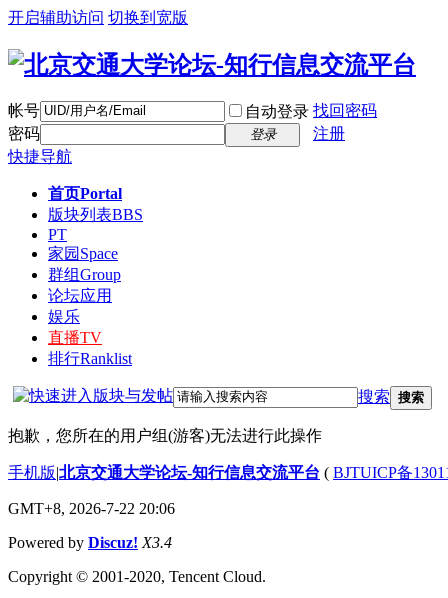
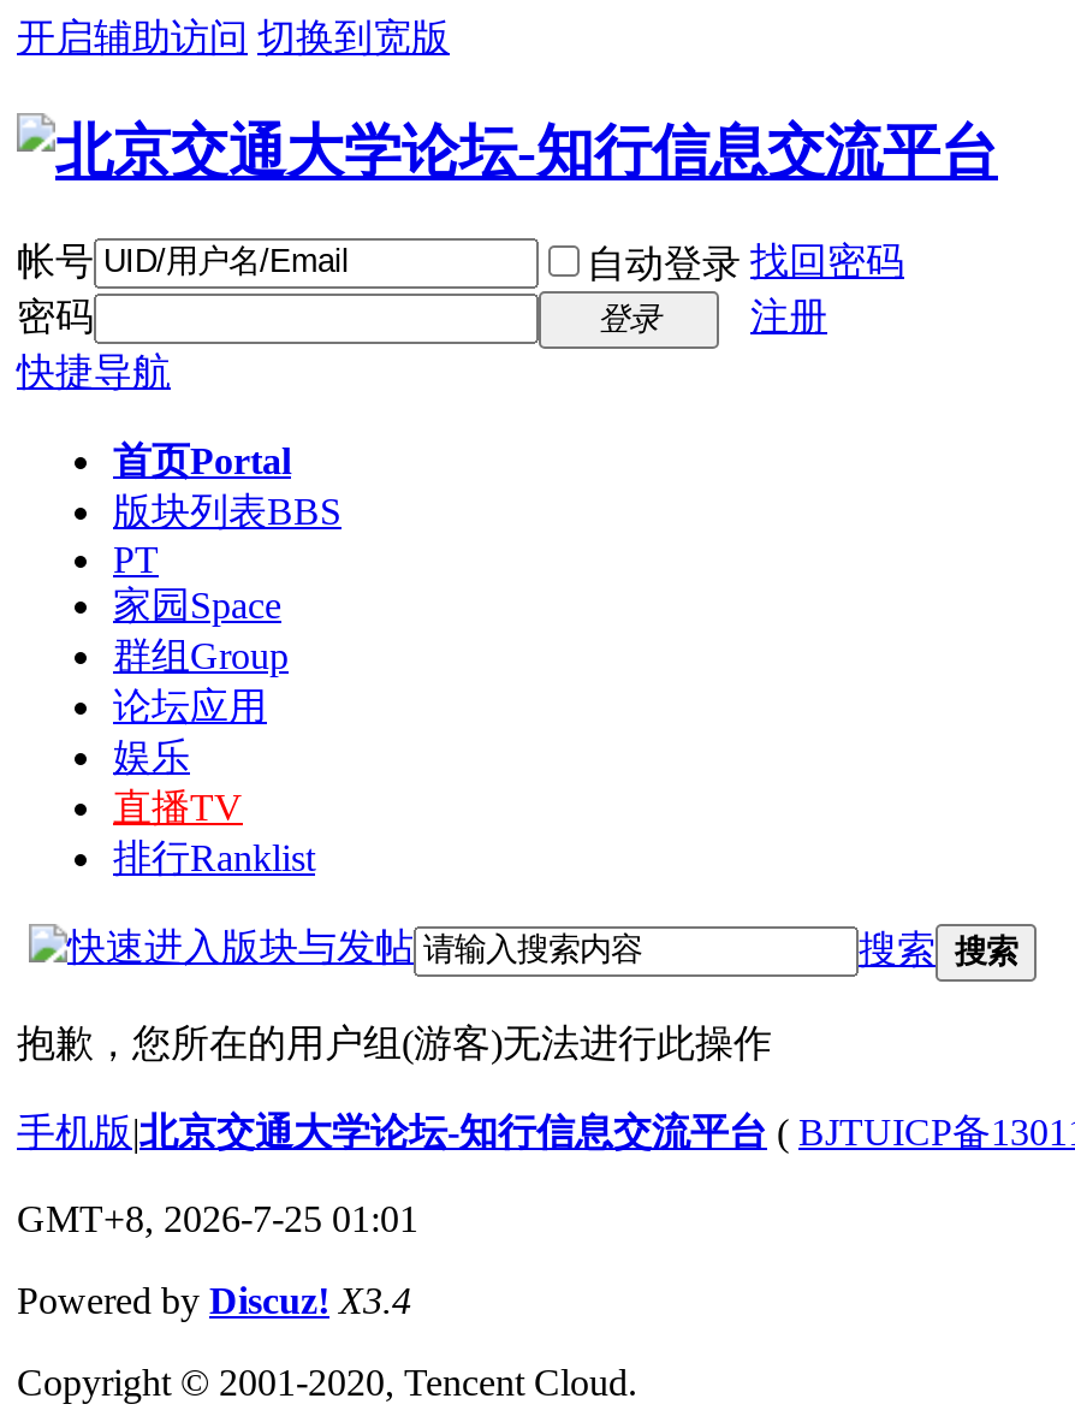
- GMT+8, 2026-7-22 20:06
+ GMT+8, 2026-7-25 01:01
